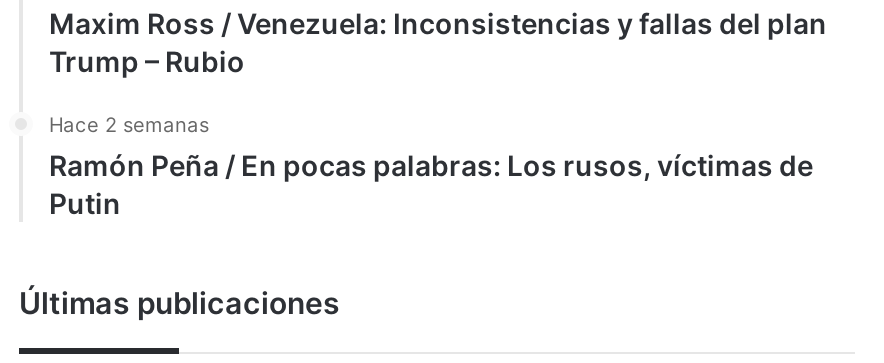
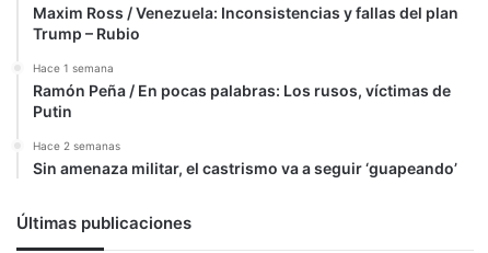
- Hace 2 semanas
+ Hace 1 semana

+ Hace 2 semanas
+ Sin amenaza militar, el castrismo va a seguir ‘guapeando’
